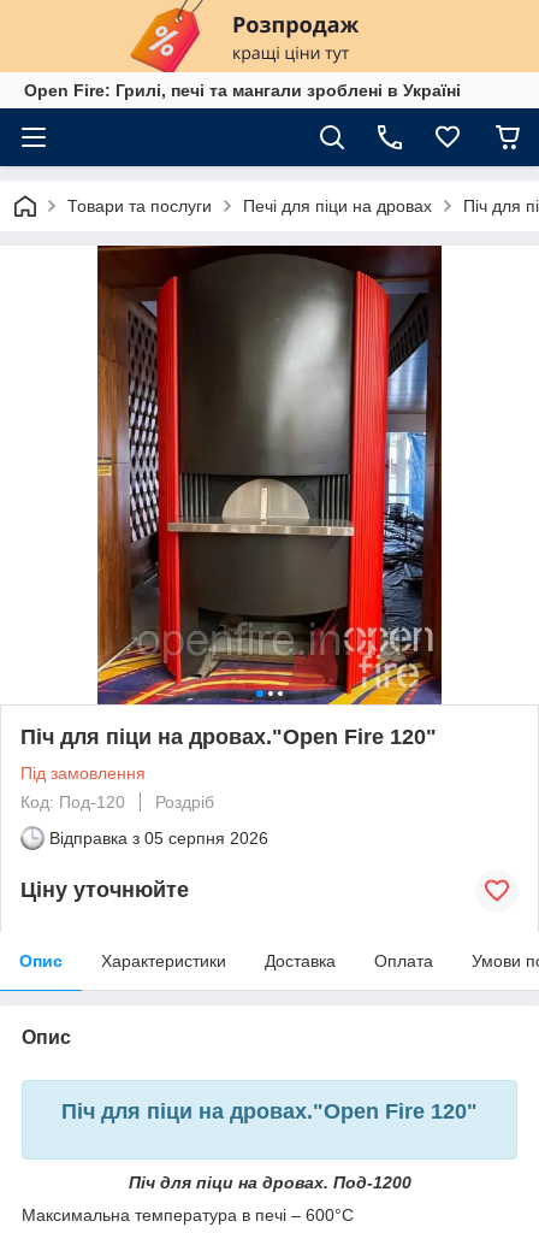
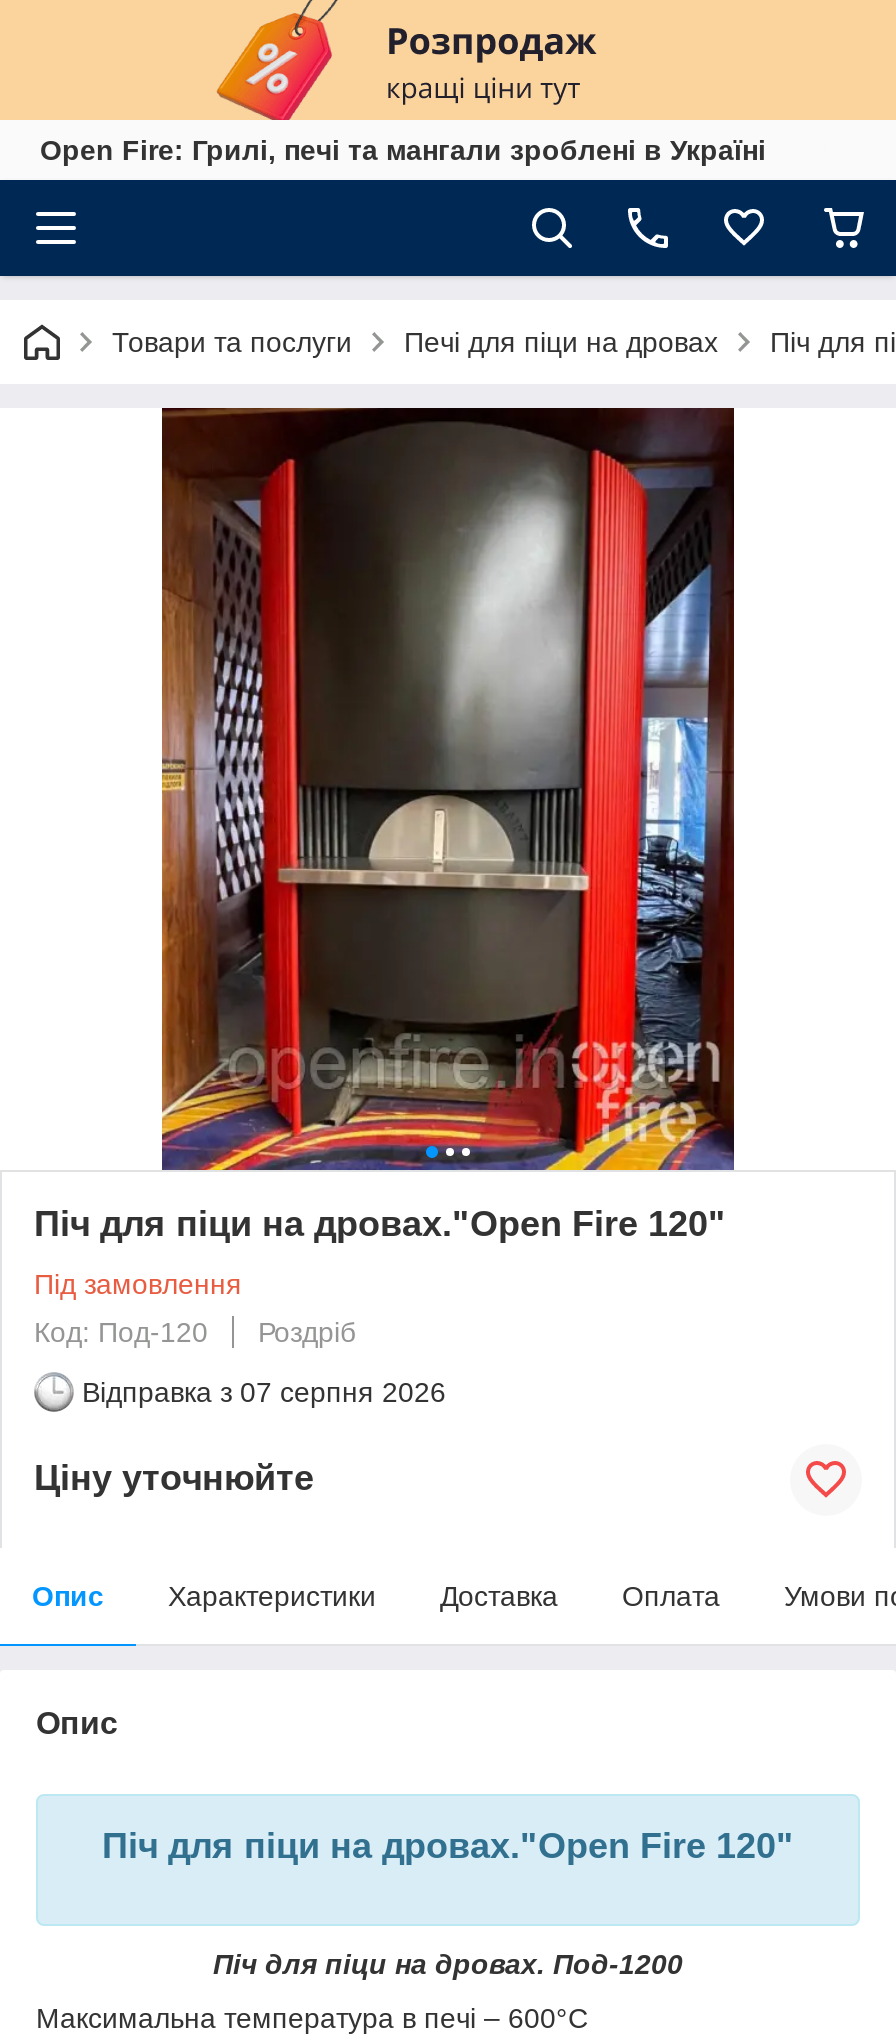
- Відправка з 05 серпня 2026
+ Відправка з 07 серпня 2026
